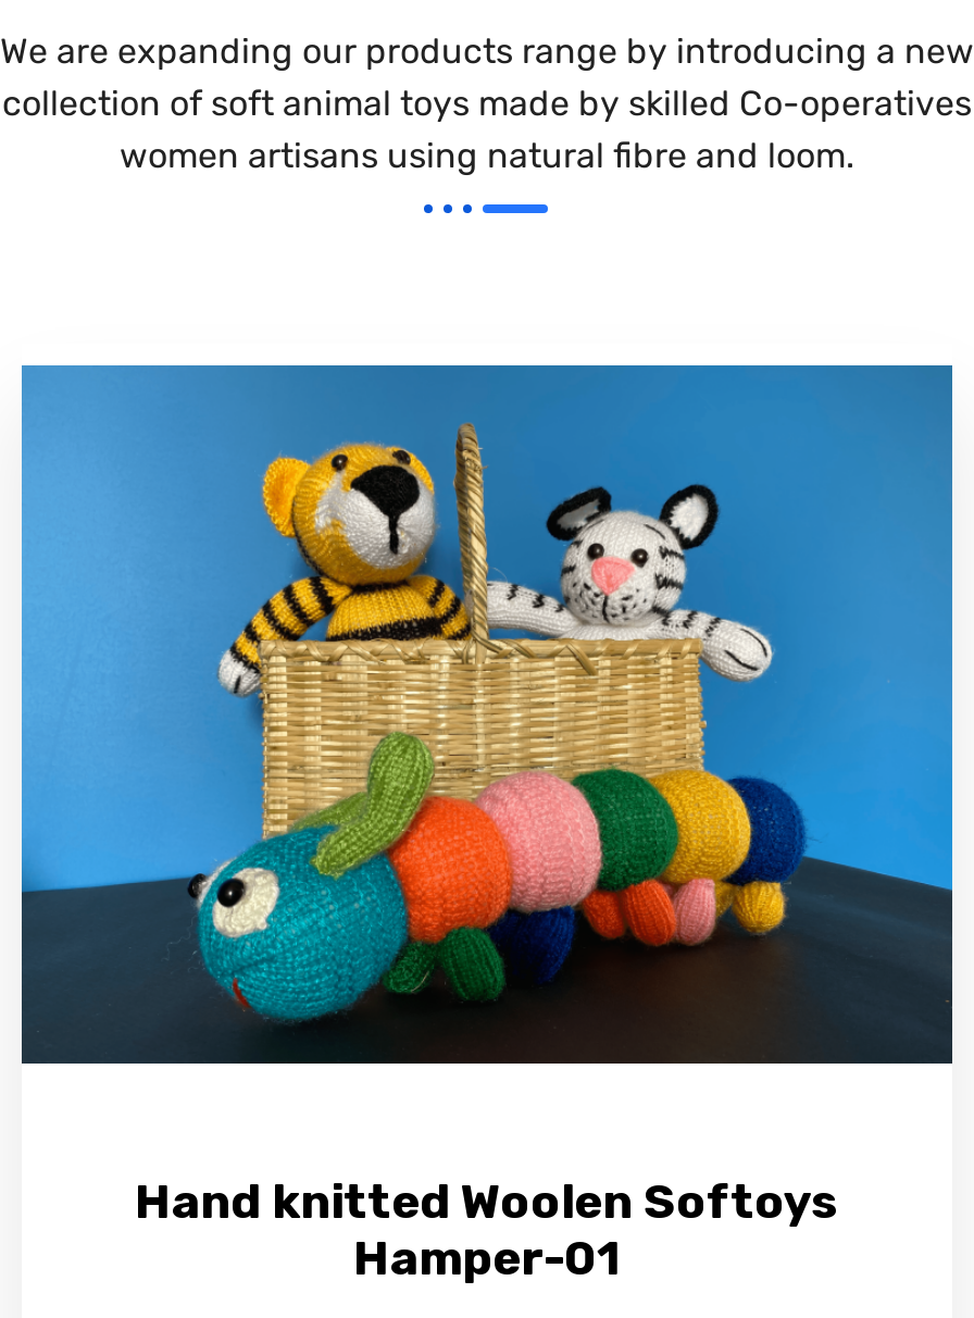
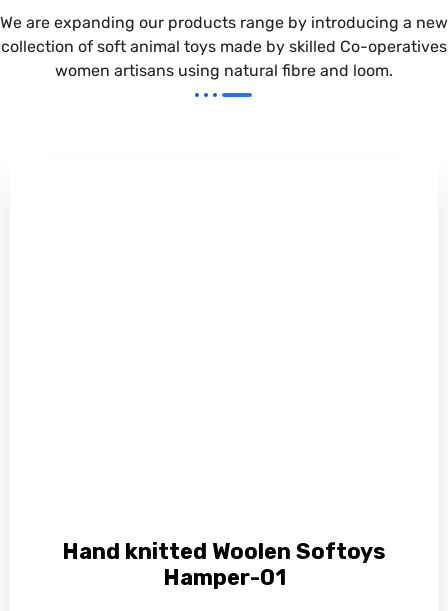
- [image]
